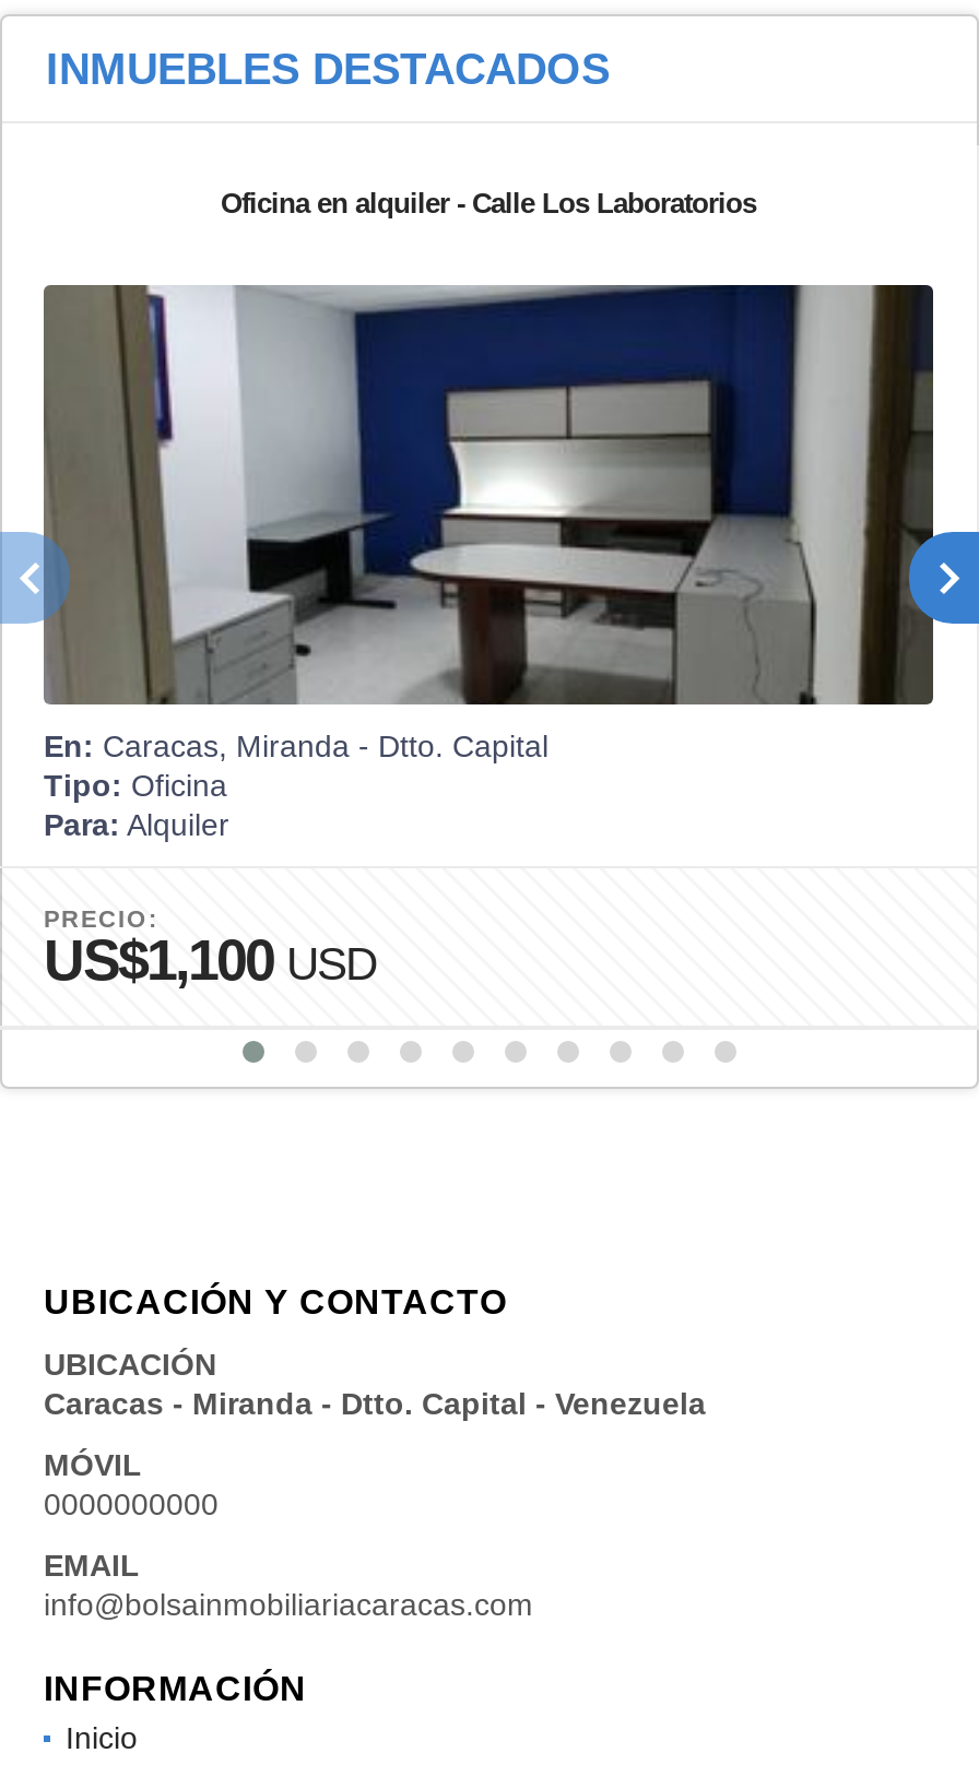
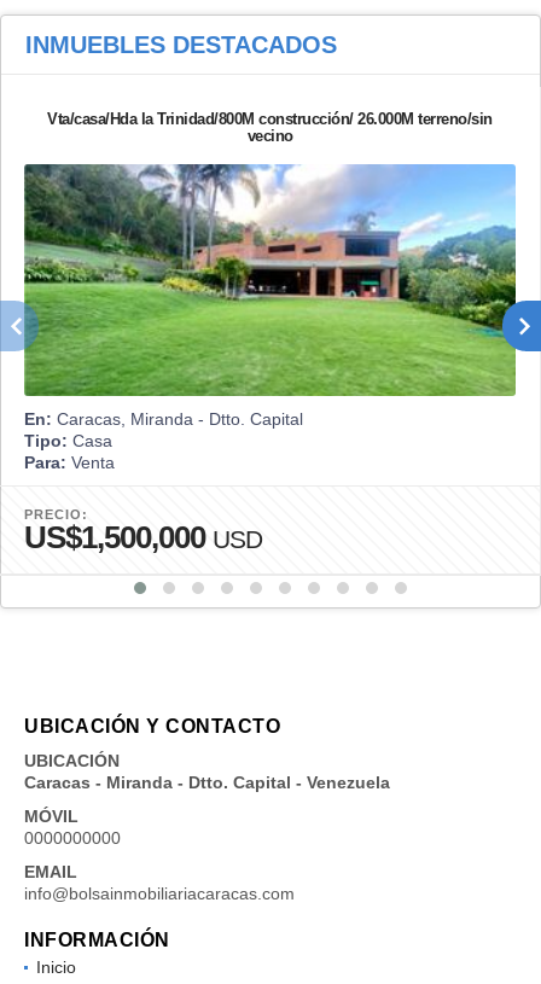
- Oficina en alquiler - Calle Los Laboratorios
+ Vta/casa/Hda la Trinidad/800M construcción/ 26.000M terreno/sin
+ vecino

- [image]
- Tipo: Oficina
+ [image]
+ Tipo: Casa

- Para: Alquiler
+ Para: Venta

- US$1,100 USD
+ US$1,500,000 USD
